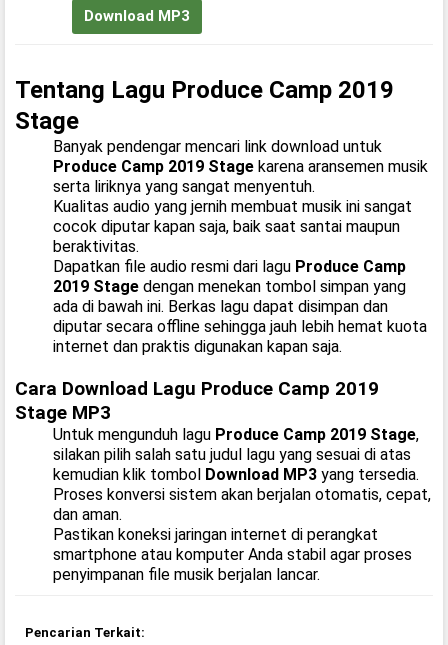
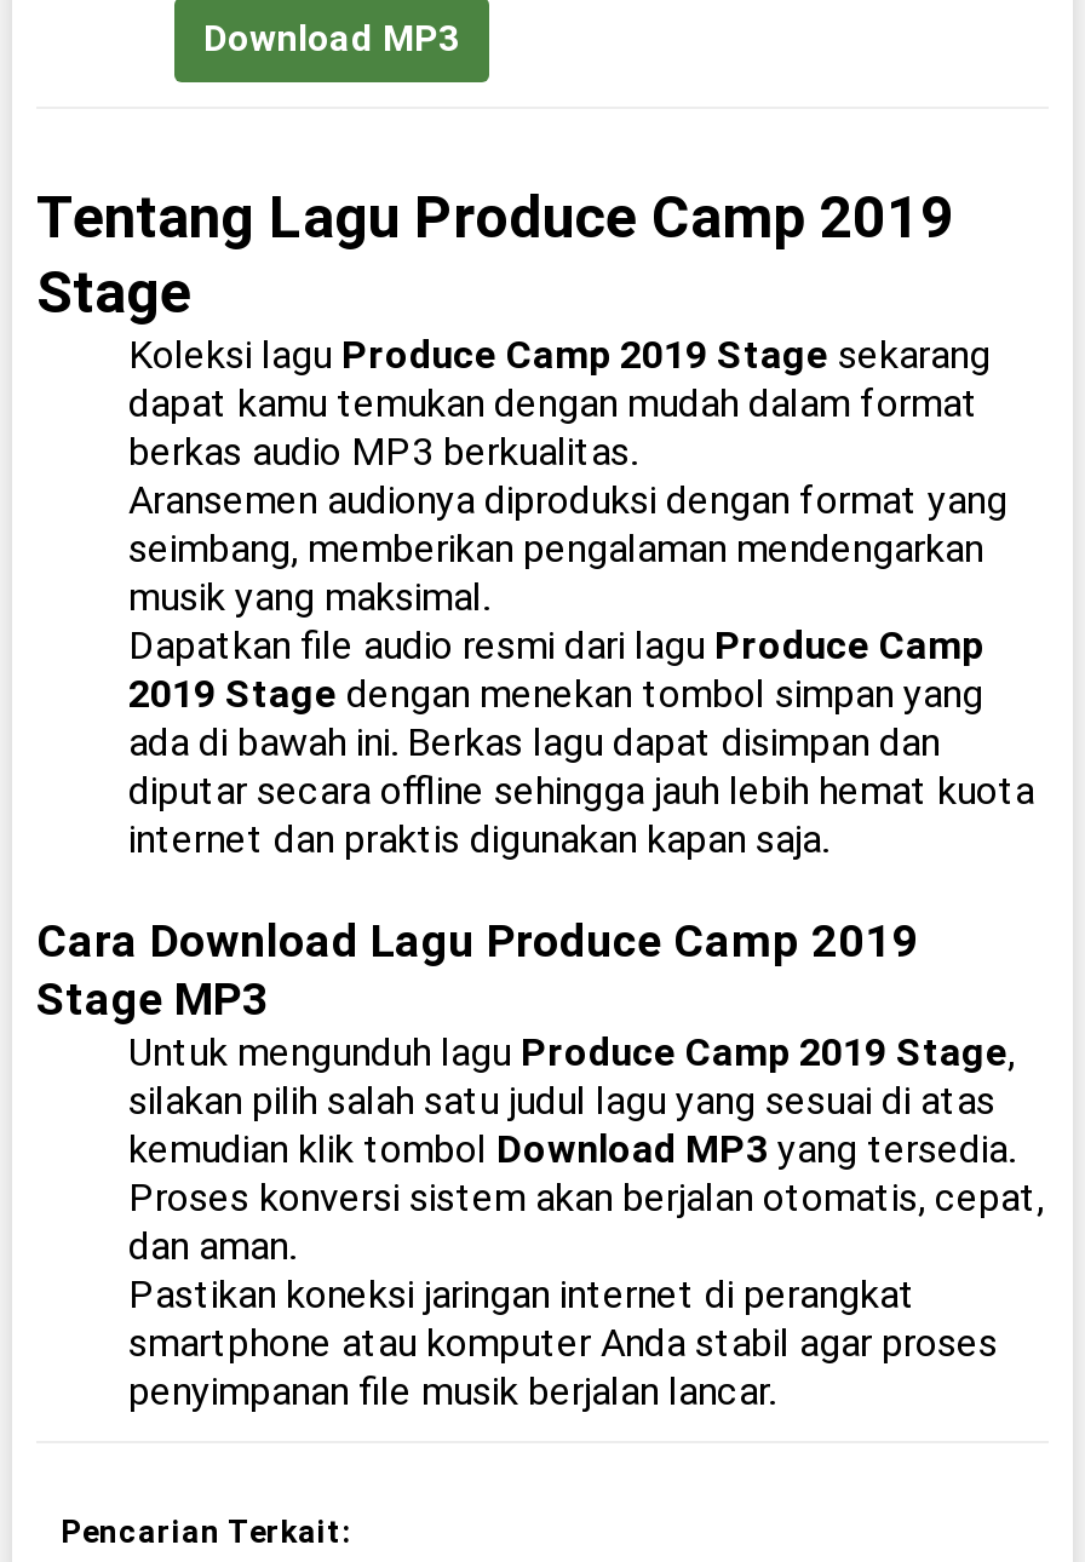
- Banyak pendengar mencari link download untuk
- Produce Camp 2019 Stage karena aransemen musik
- serta liriknya yang sangat menyentuh.
- Kualitas audio yang jernih membuat musik ini sangat
- cocok diputar kapan saja, baik saat santai maupun
- beraktivitas.
+ Koleksi lagu Produce Camp 2019 Stage sekarang
+ dapat kamu temukan dengan mudah dalam format
+ berkas audio MP3 berkualitas.
+ Aransemen audionya diproduksi dengan format yang
+ seimbang, memberikan pengalaman mendengarkan
+ musik yang maksimal.
